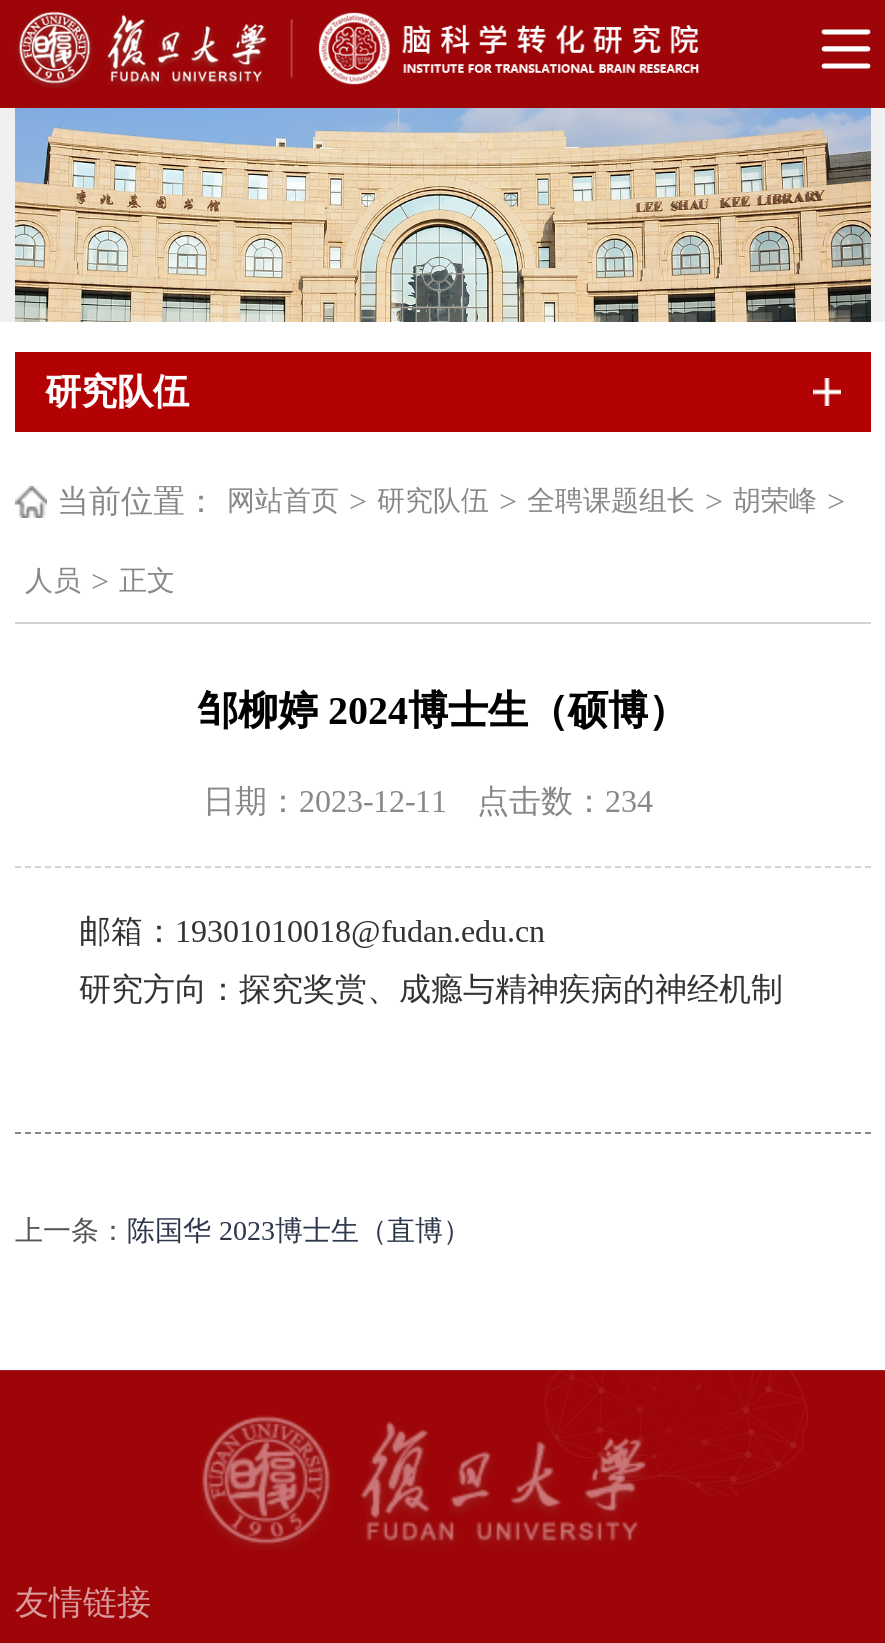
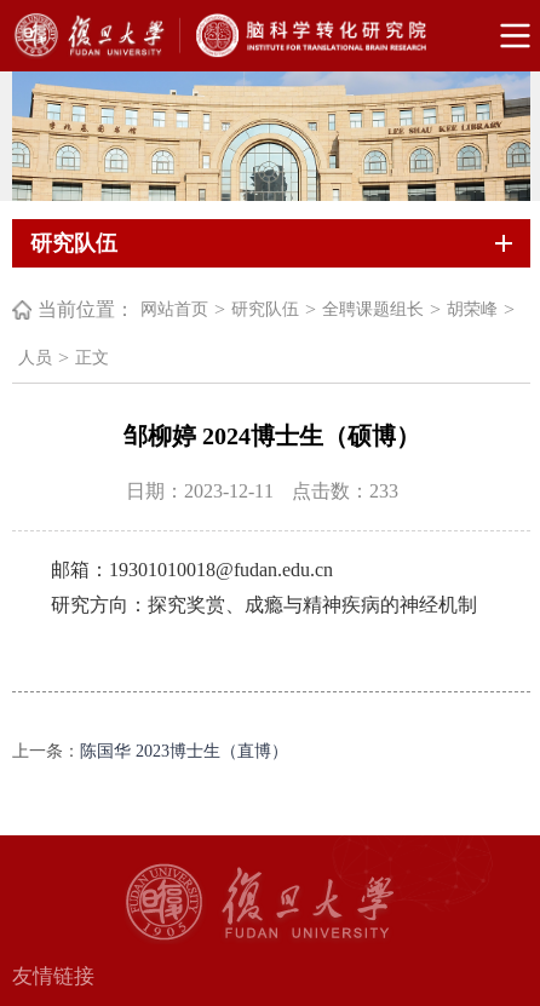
- 日期：2023-12-11 点击数：234
+ 日期：2023-12-11 点击数：233
